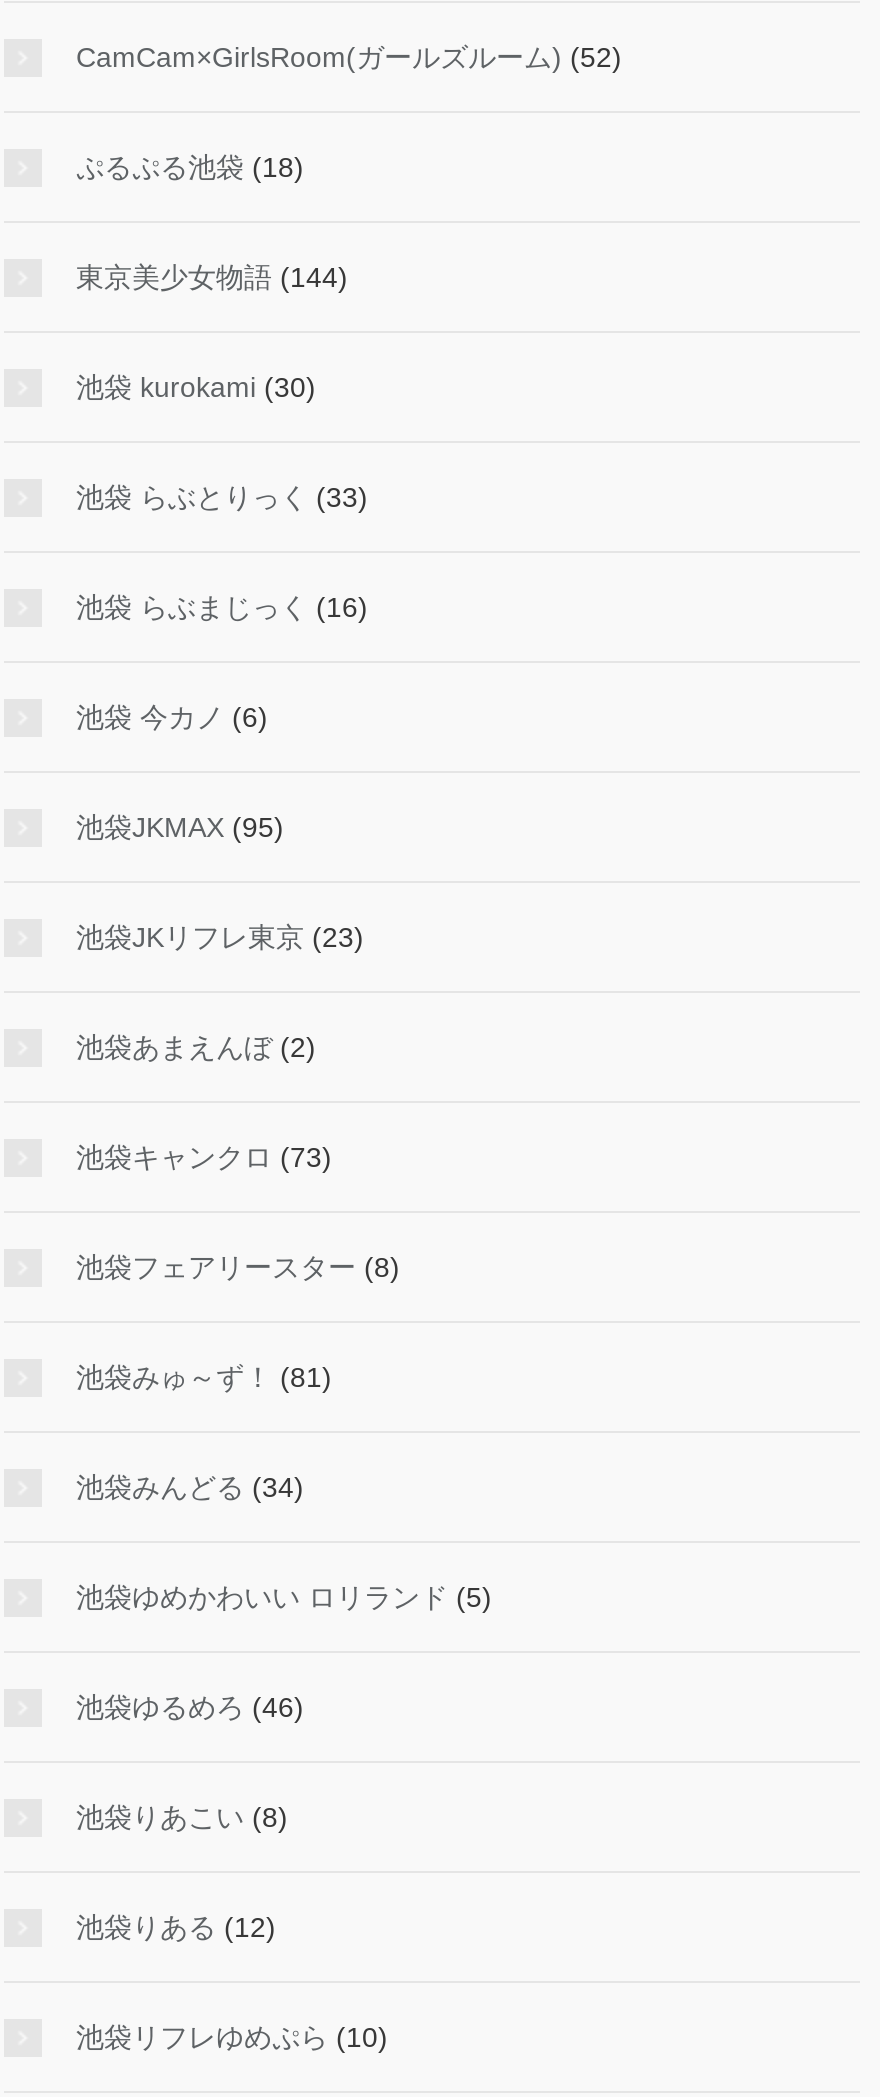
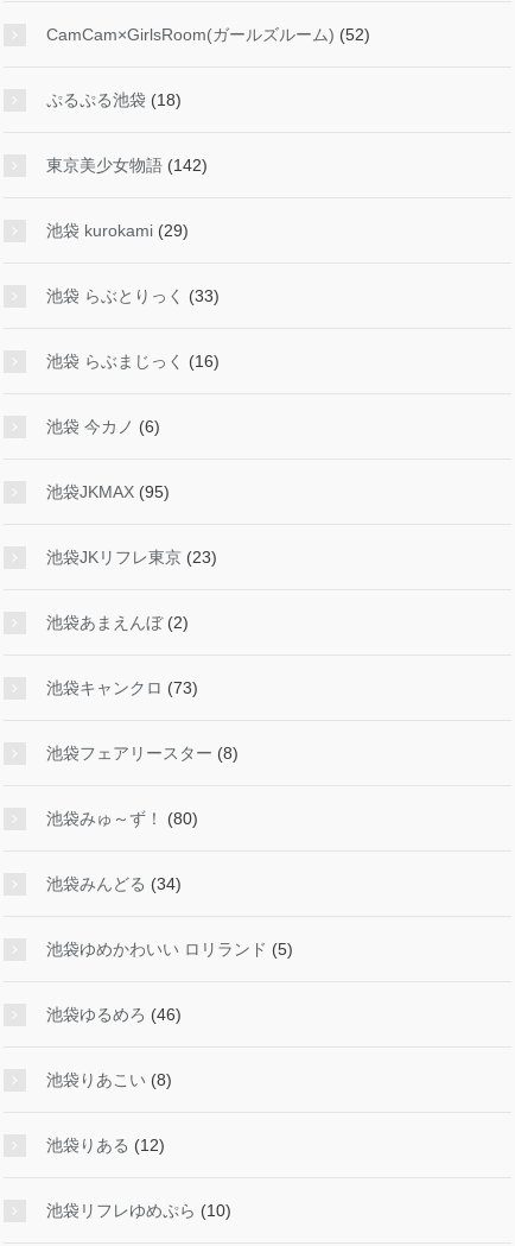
- 東京美少女物語(144)
+ 東京美少女物語(142)

- 池袋 kurokami (30)
+ 池袋 kurokami (29)

- 池袋みゅ～ず！(81)
+ 池袋みゅ～ず！(80)
